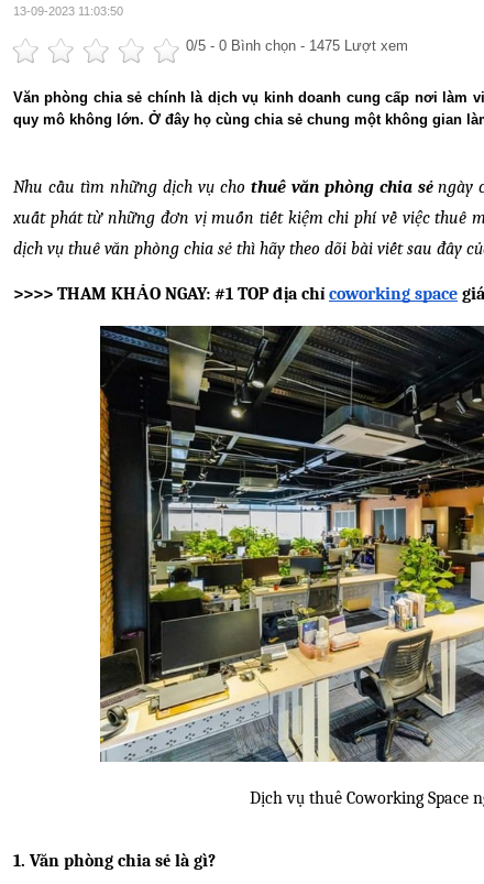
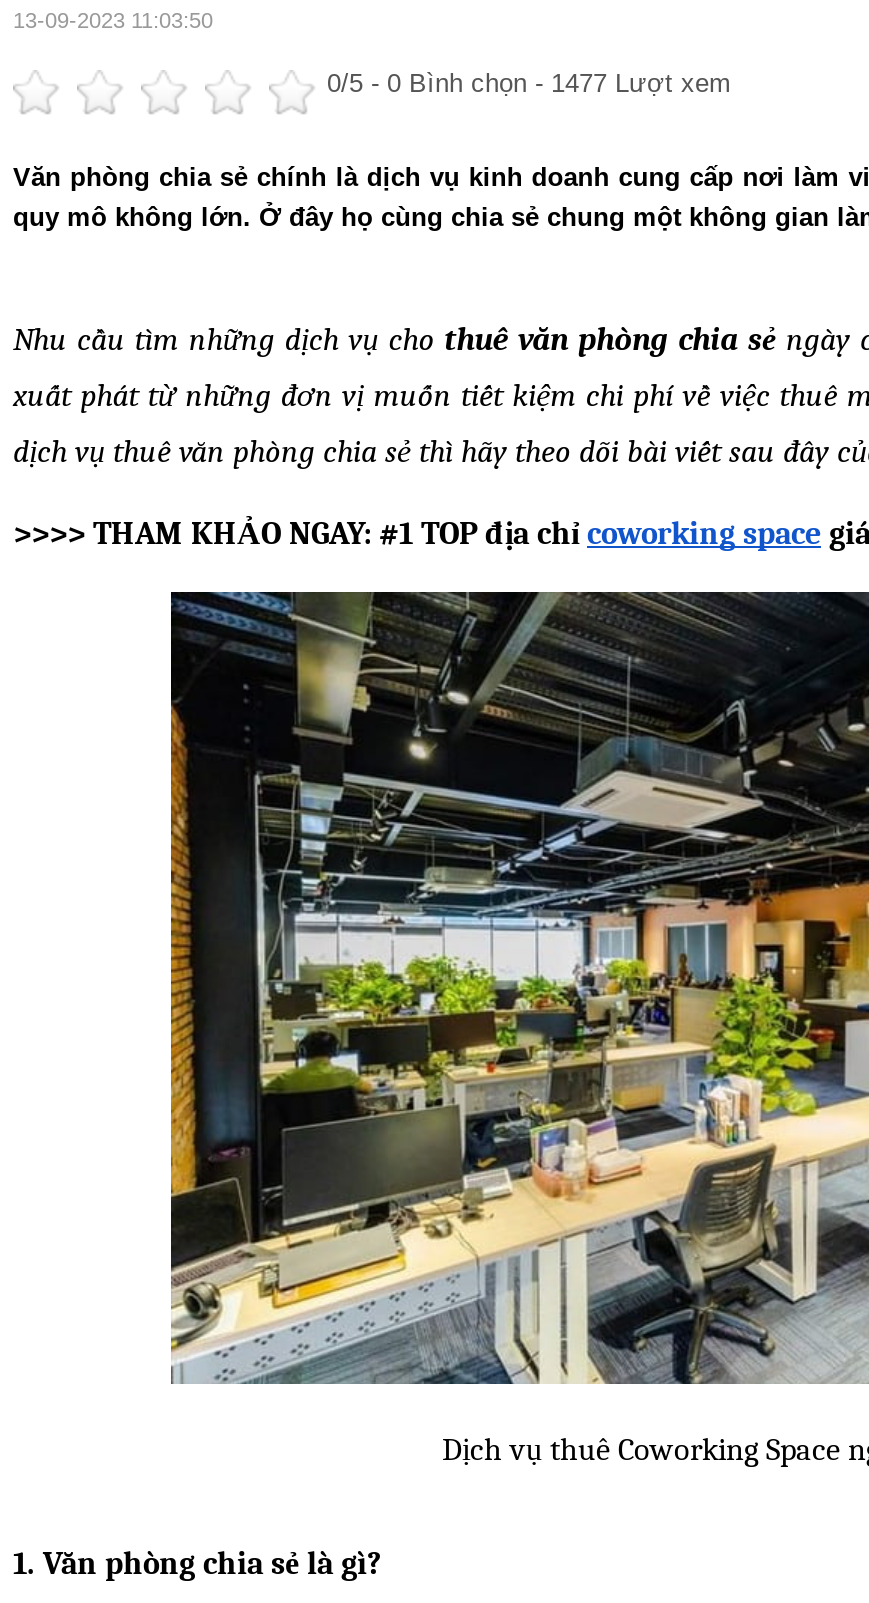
- 0/5 - 0 Bình chọn - 1475 Lượt xem
+ 0/5 - 0 Bình chọn - 1477 Lượt xem
